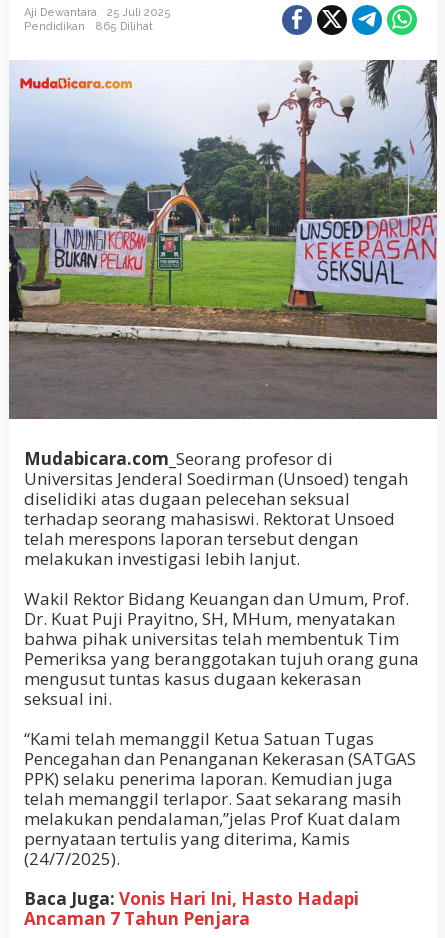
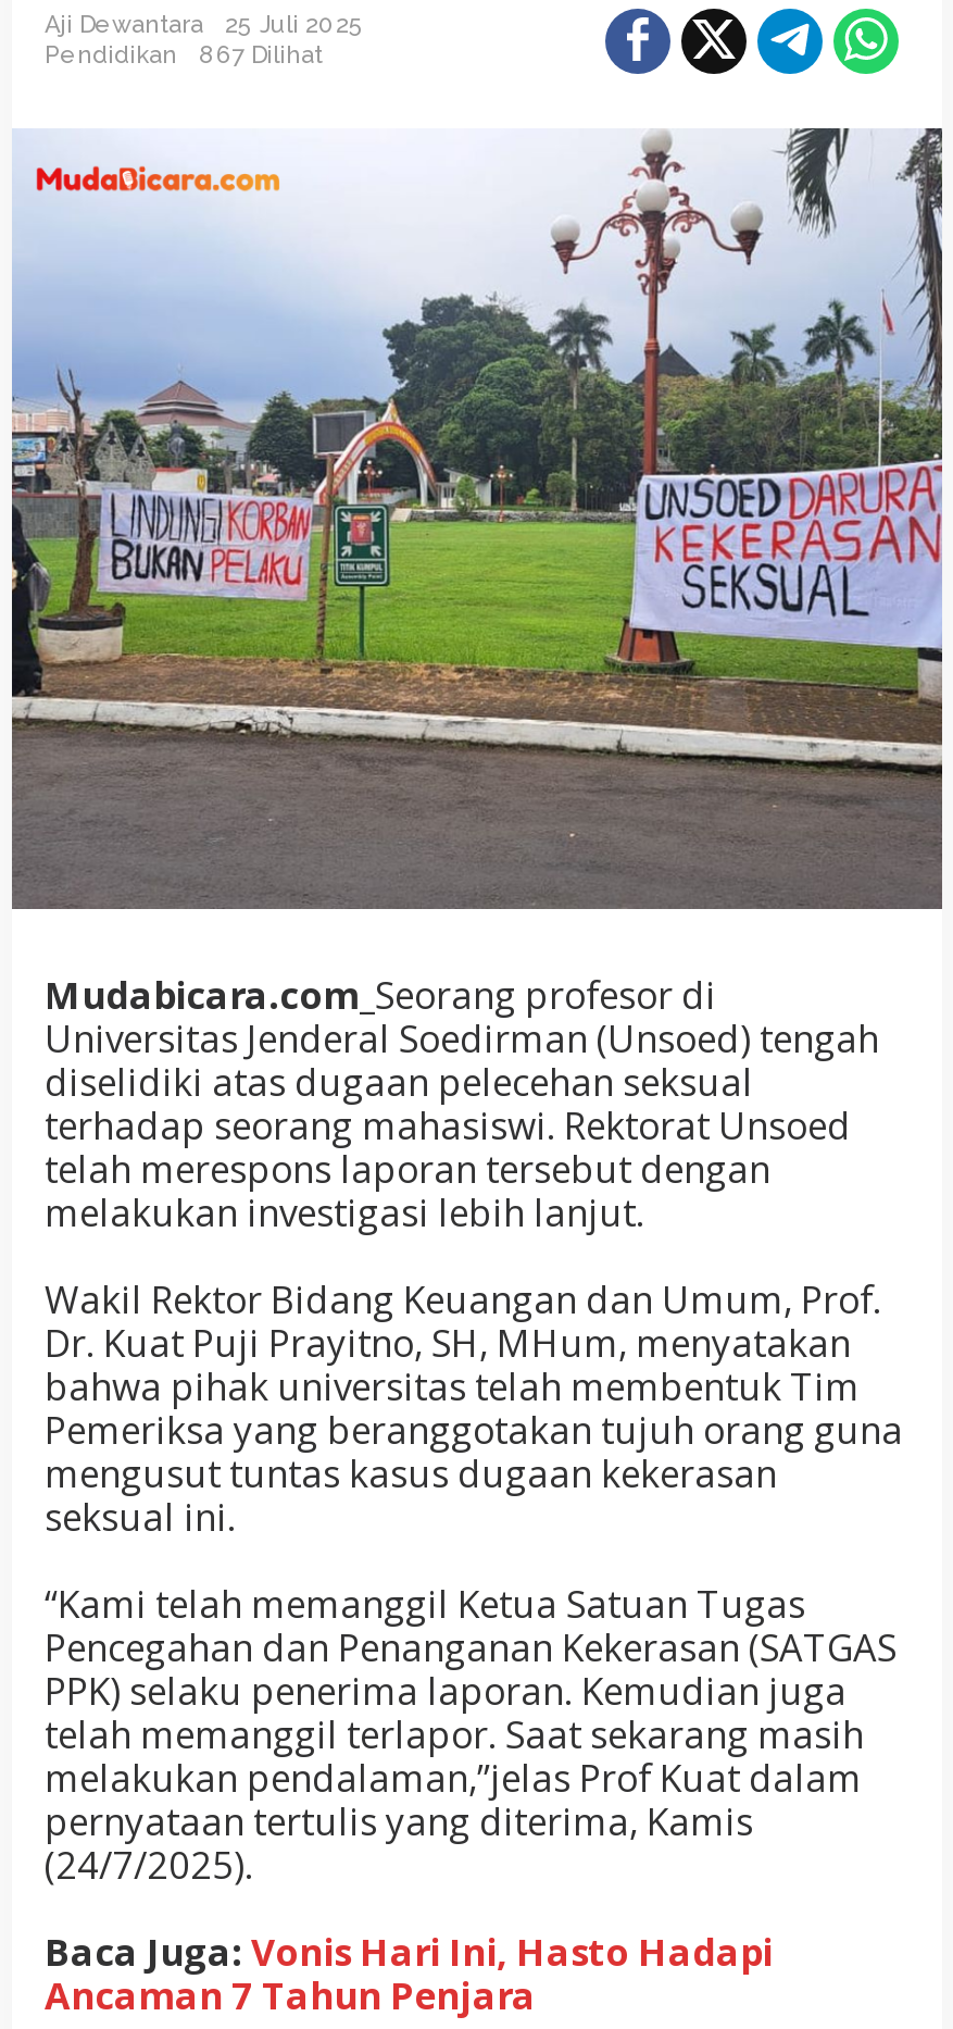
- Pendidikan 865 Dilihat
+ Pendidikan 867 Dilihat
